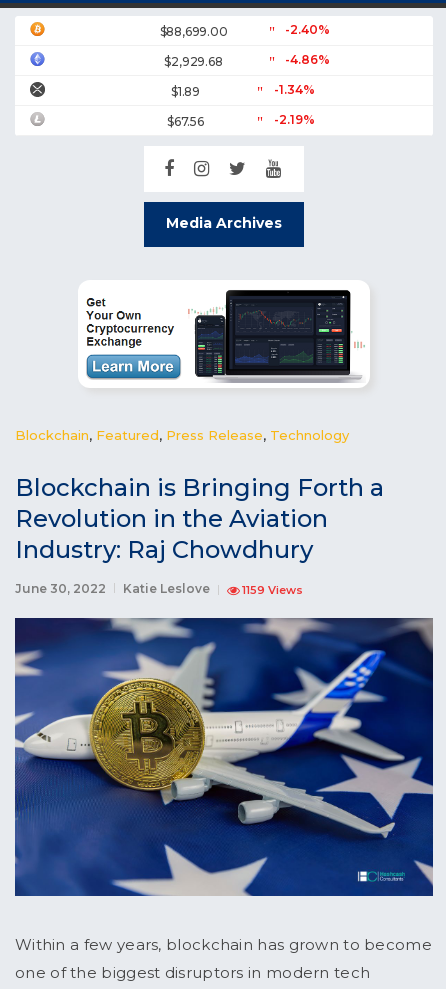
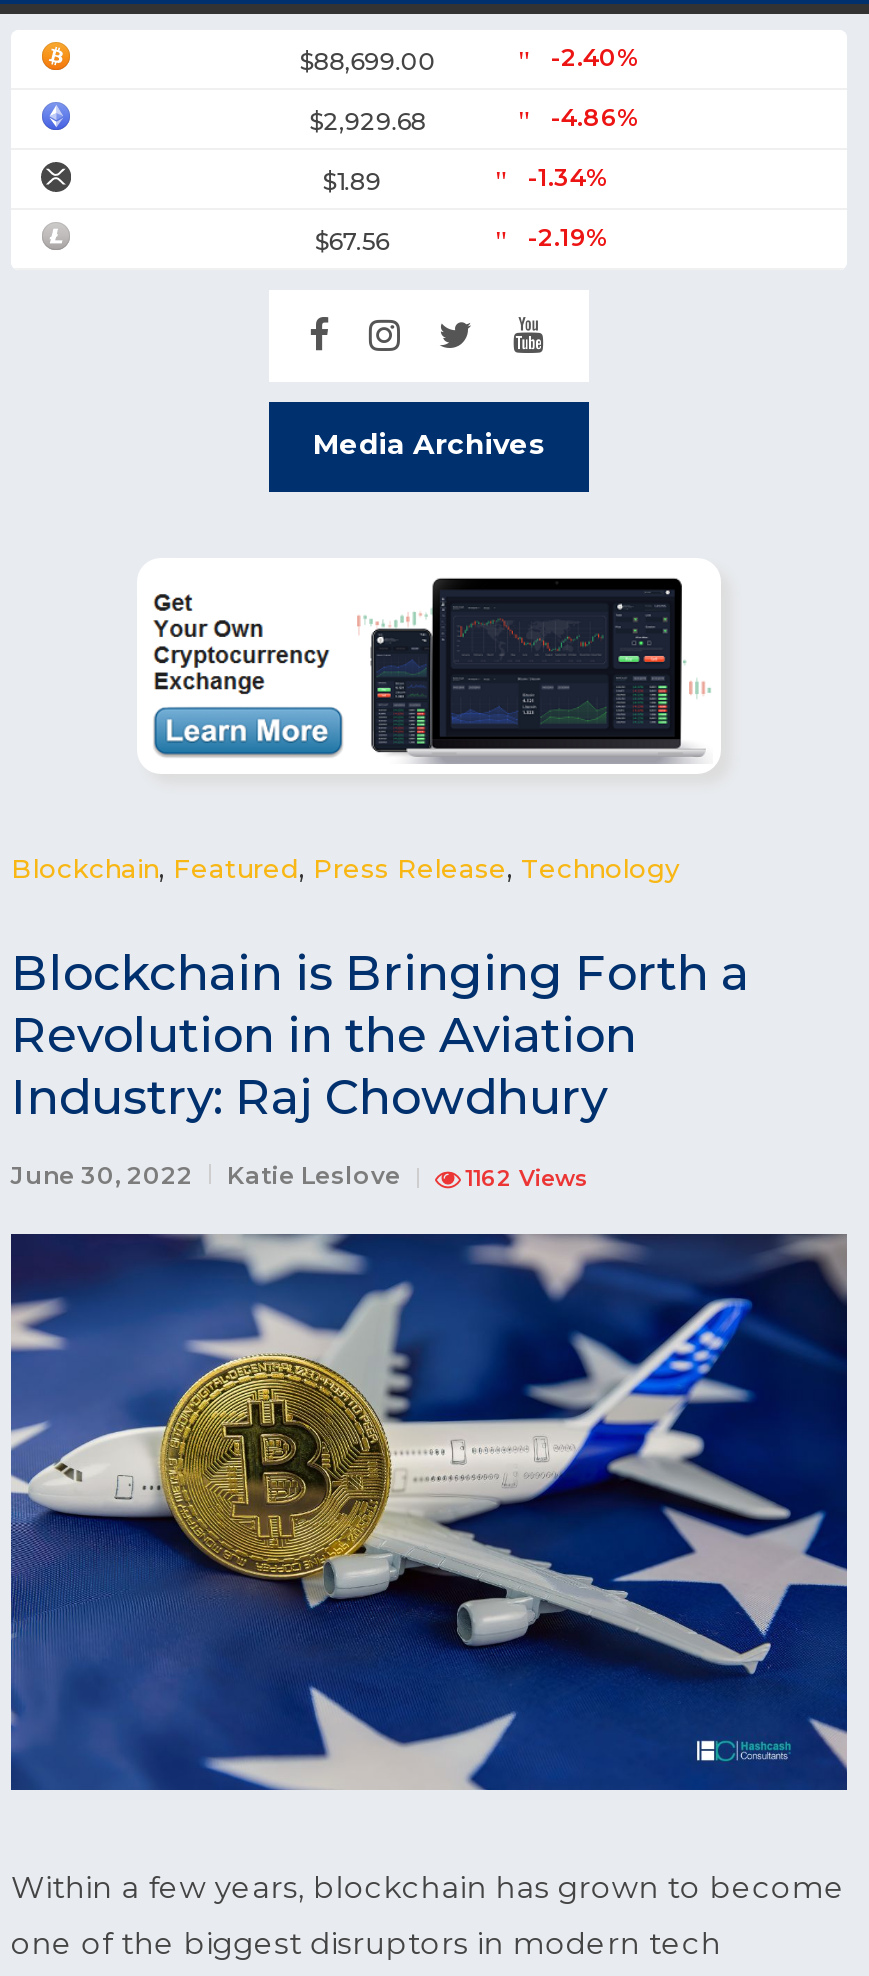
- 1159 Views
+ 1162 Views
